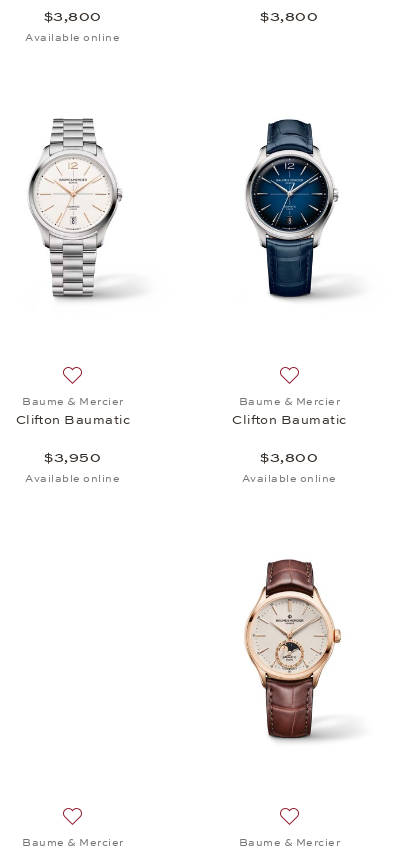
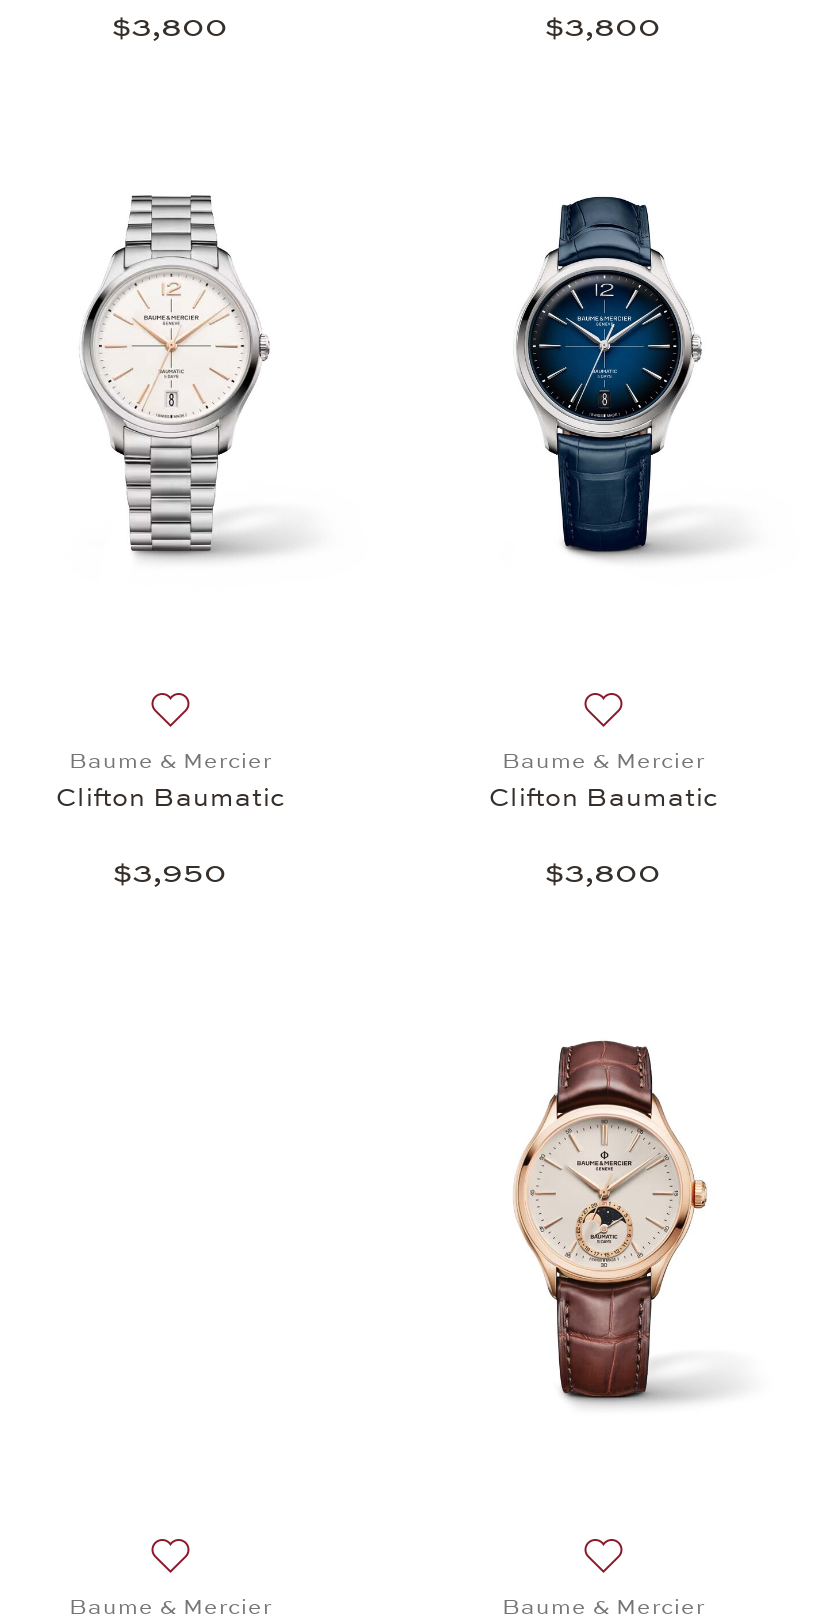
- Available online

- Available online

- Available online
